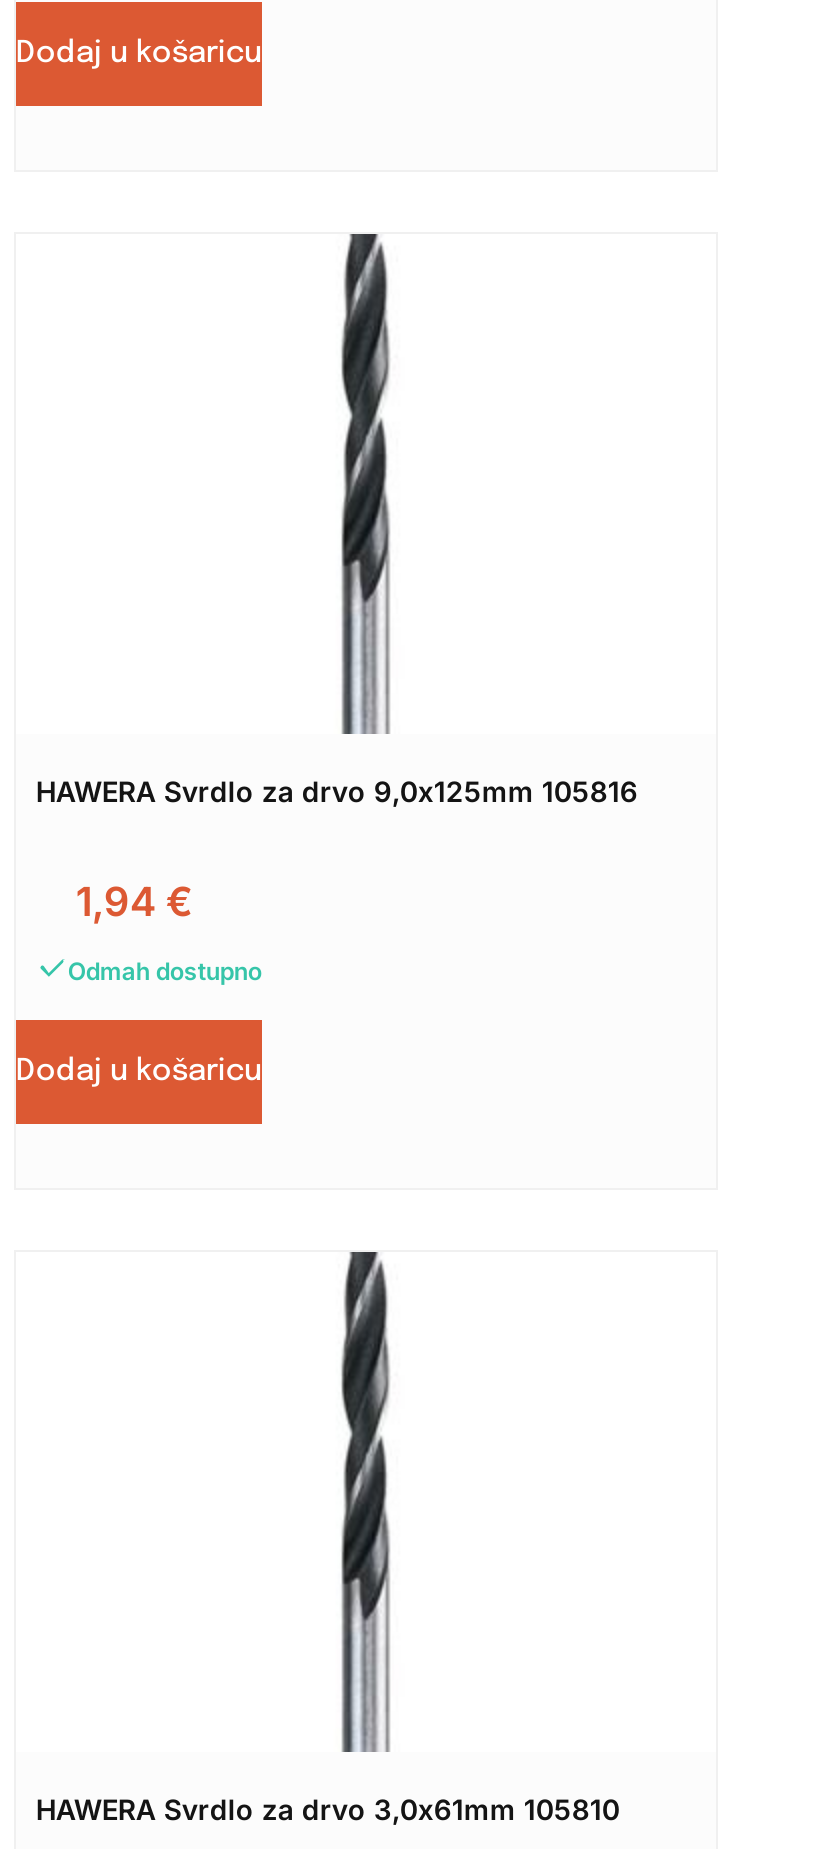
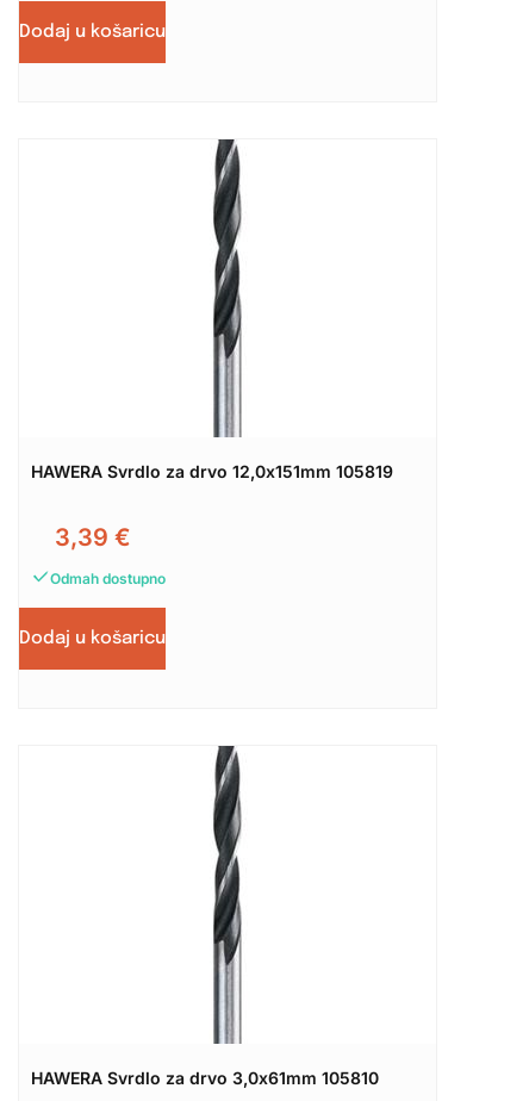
- HAWERA Svrdlo za drvo 9,0x125mm 105816
+ HAWERA Svrdlo za drvo 12,0x151mm 105819

- 1,94 €
+ 3,39 €
